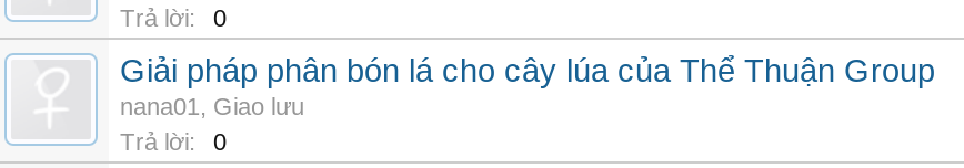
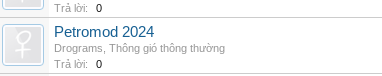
- Giải pháp phân bón lá cho cây lúa của Thể Thuận Group
- nana01, Giao lưu
+ Petromod 2024
+ Drograms, Thông gió thông thường
